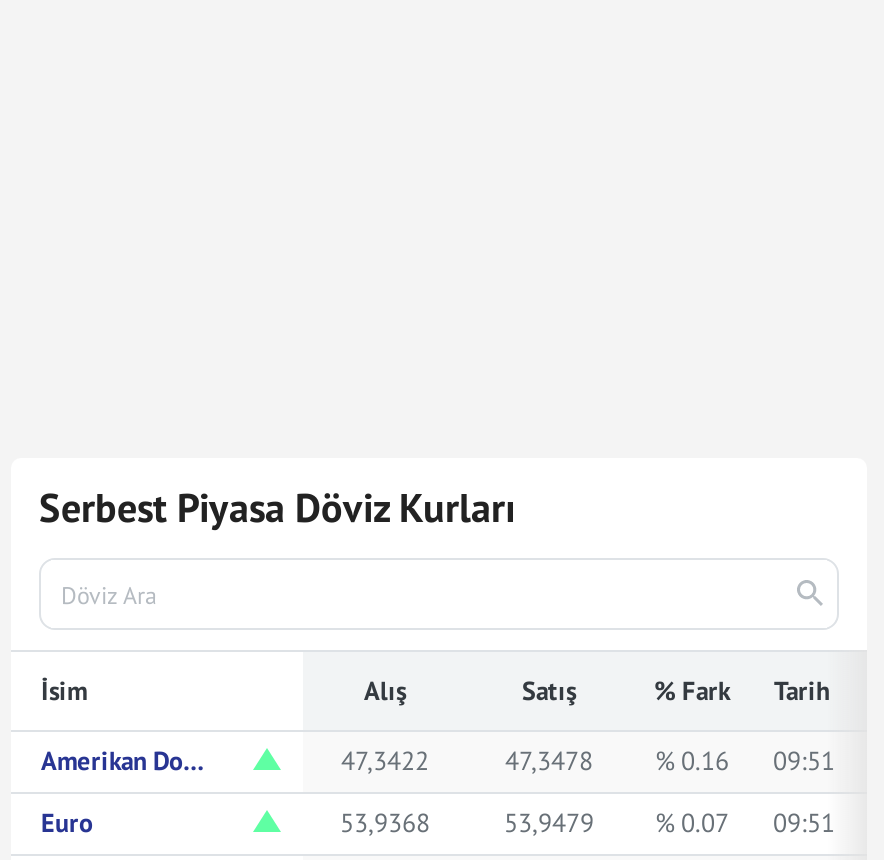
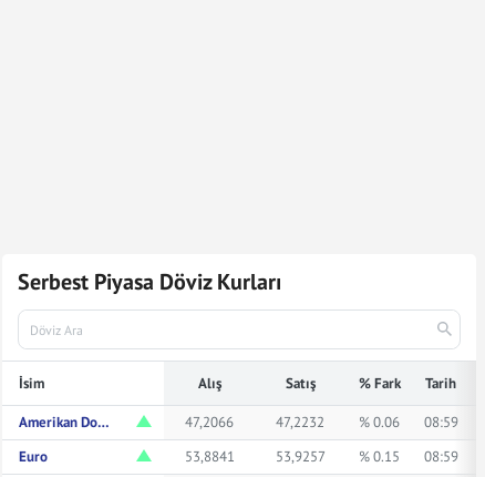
- 47,3422
+ 47,2066

- 47,3478
+ 47,2232

- % 0.16
+ % 0.06

- 09:51
+ 08:59

- 53,9368
+ 53,8841

- 53,9479
+ 53,9257

- % 0.07
+ % 0.15

- 09:51
+ 08:59
